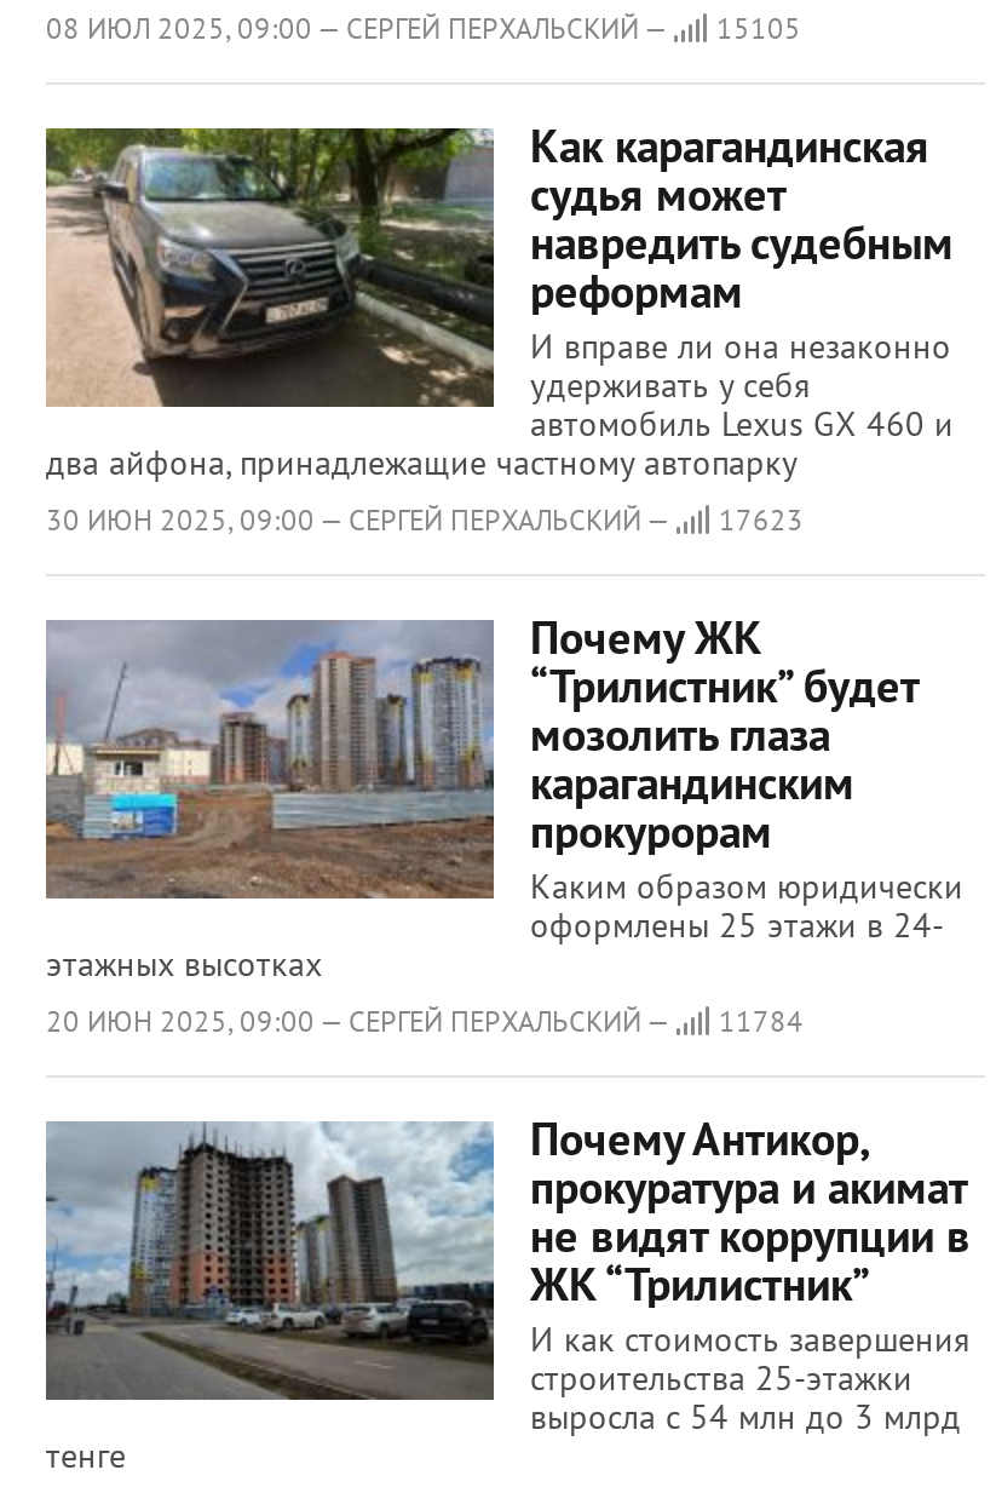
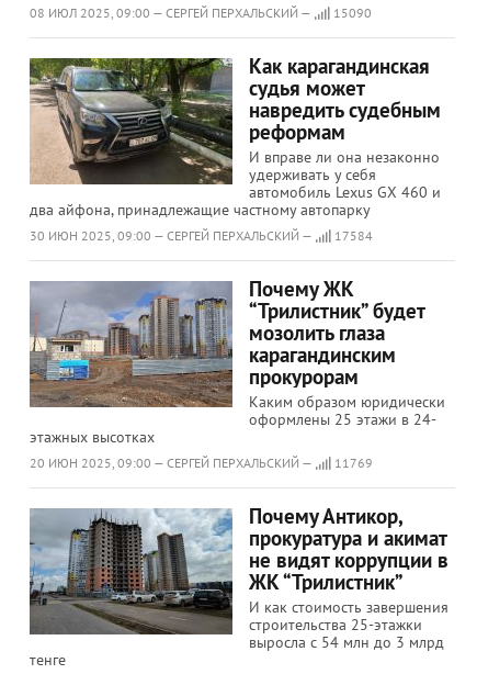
- 08 ИЮЛ 2025, 09:00 — СЕРГЕЙ ПЕРХАЛЬСКИЙ — 15105
+ 08 ИЮЛ 2025, 09:00 — СЕРГЕЙ ПЕРХАЛЬСКИЙ — 15090

- 30 ИЮН 2025, 09:00 — СЕРГЕЙ ПЕРХАЛЬСКИЙ — 17623
+ 30 ИЮН 2025, 09:00 — СЕРГЕЙ ПЕРХАЛЬСКИЙ — 17584

- 20 ИЮН 2025, 09:00 — СЕРГЕЙ ПЕРХАЛЬСКИЙ — 11784
+ 20 ИЮН 2025, 09:00 — СЕРГЕЙ ПЕРХАЛЬСКИЙ — 11769
